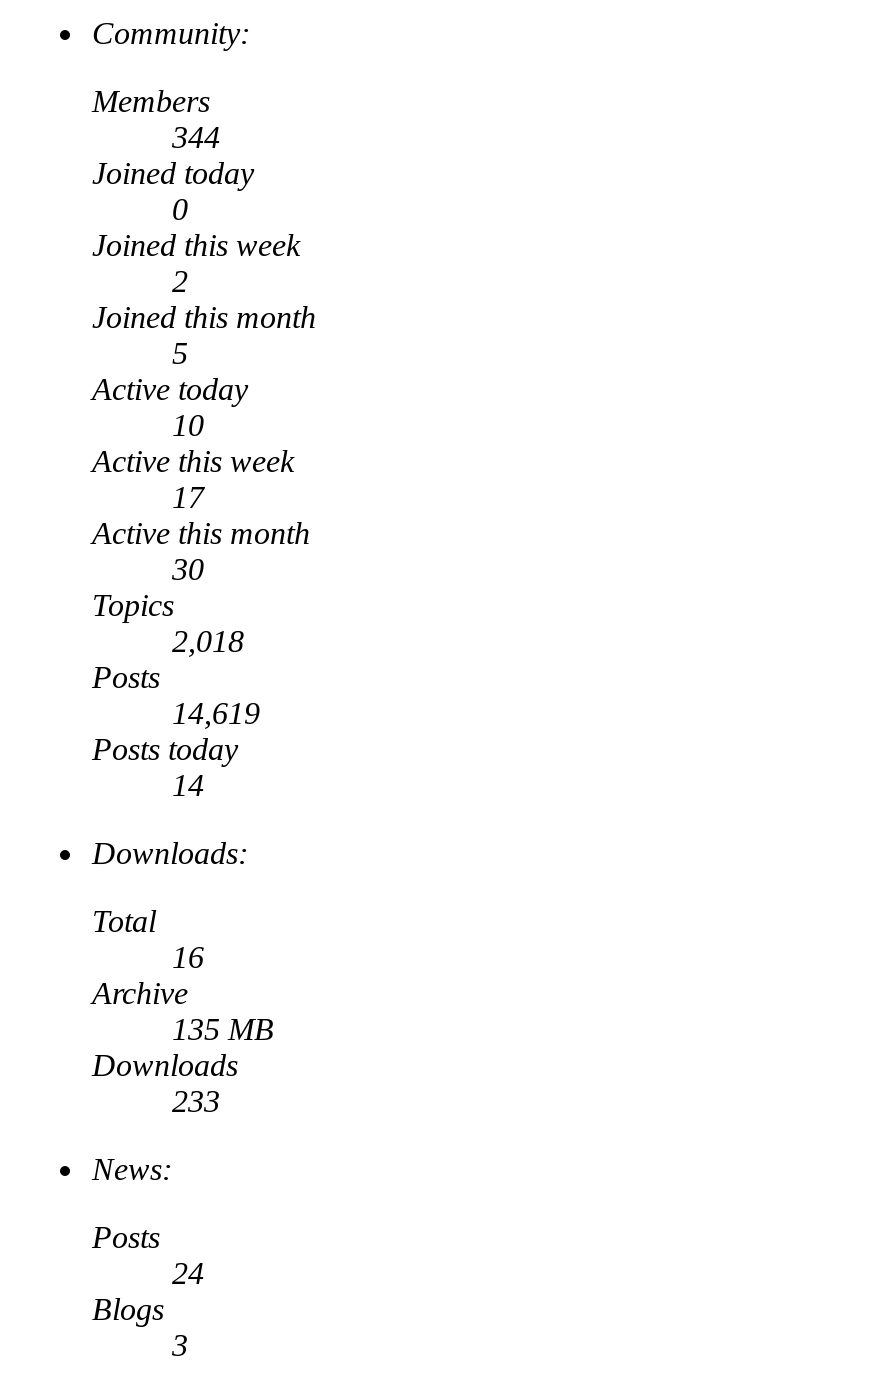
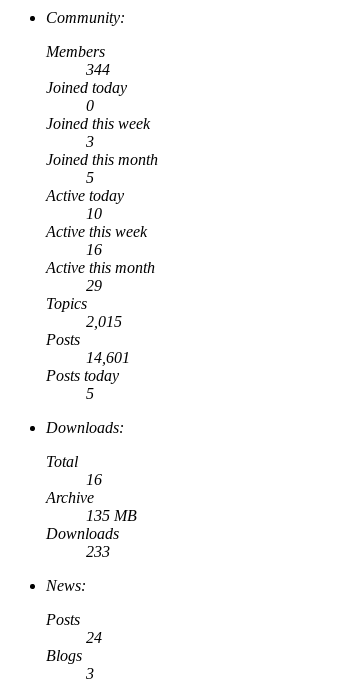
- 2
+ 3

- 17
+ 16

- 30
+ 29

- 2,018
+ 2,015

- 14,619
+ 14,601

- 14
+ 5
